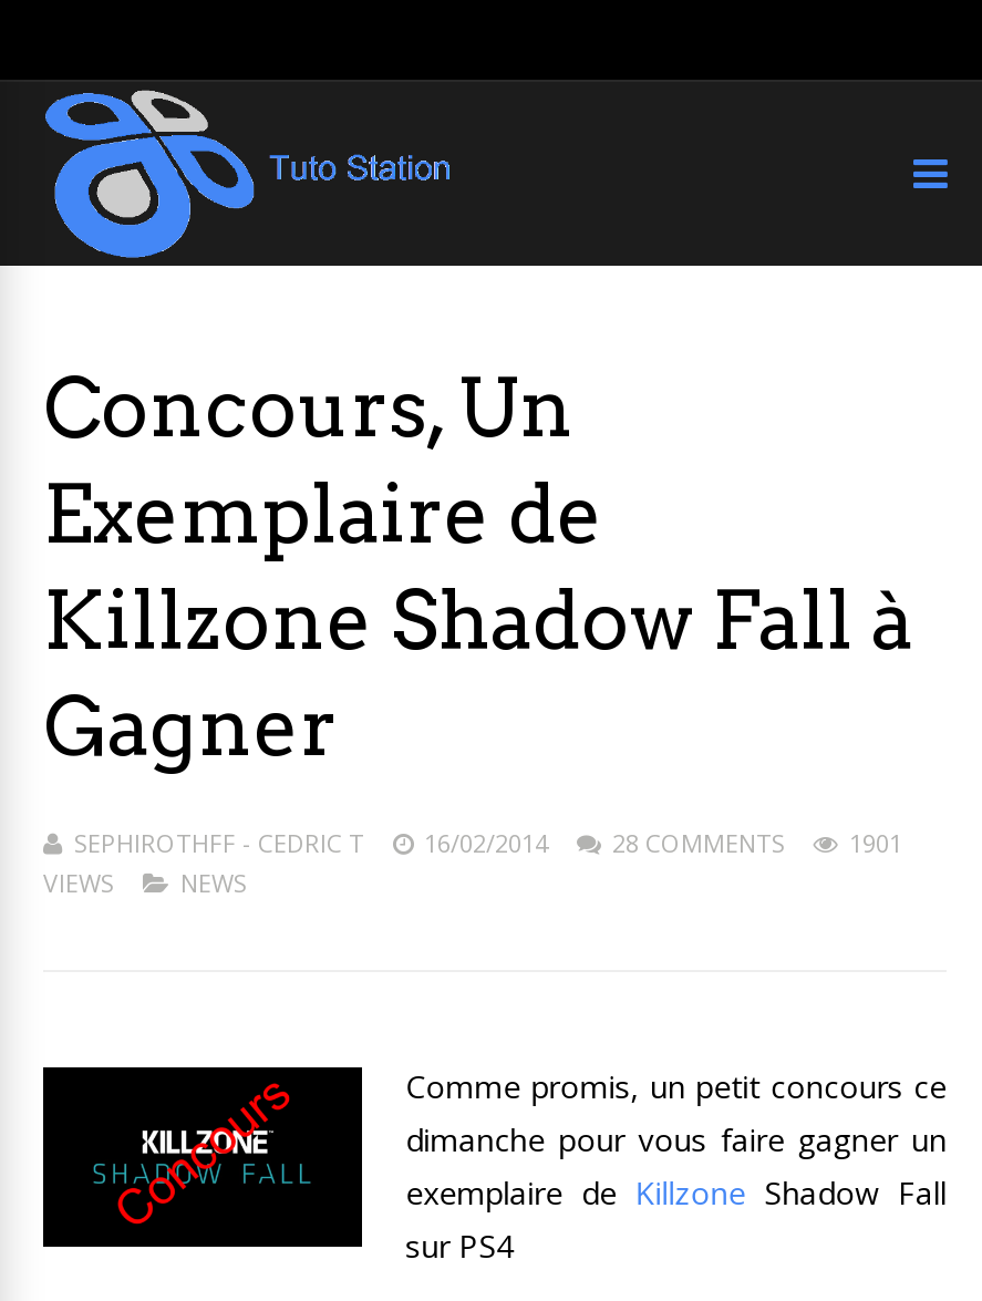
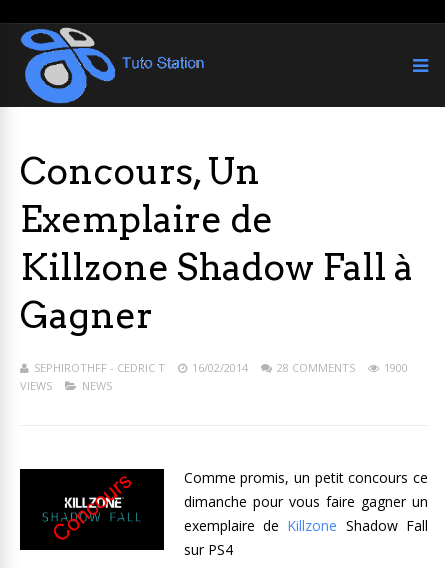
- SEPHIROTHFF - CEDRIC T 16/02/2014 28 COMMENTS 1901
+ SEPHIROTHFF - CEDRIC T 16/02/2014 28 COMMENTS 1900
